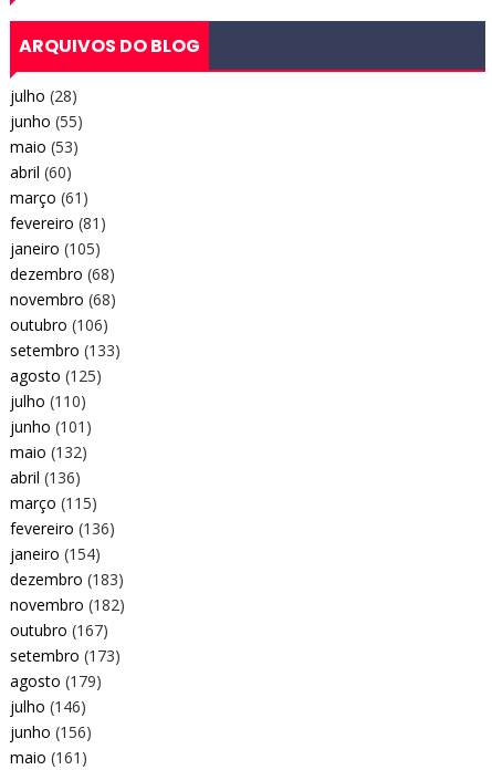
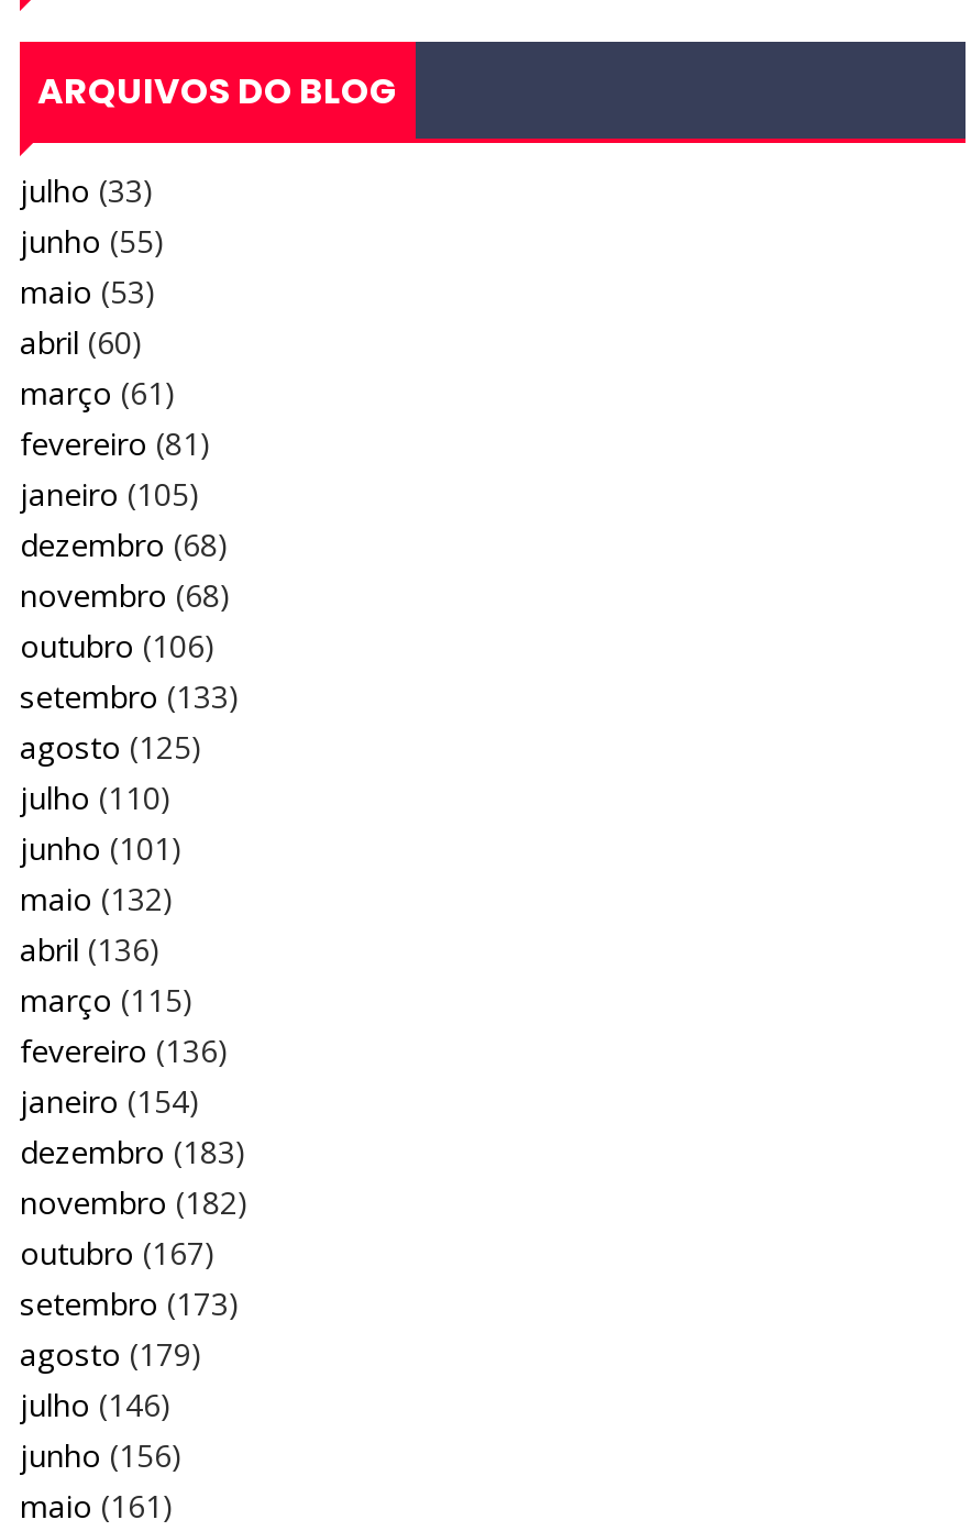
- julho (28)
+ julho (33)
